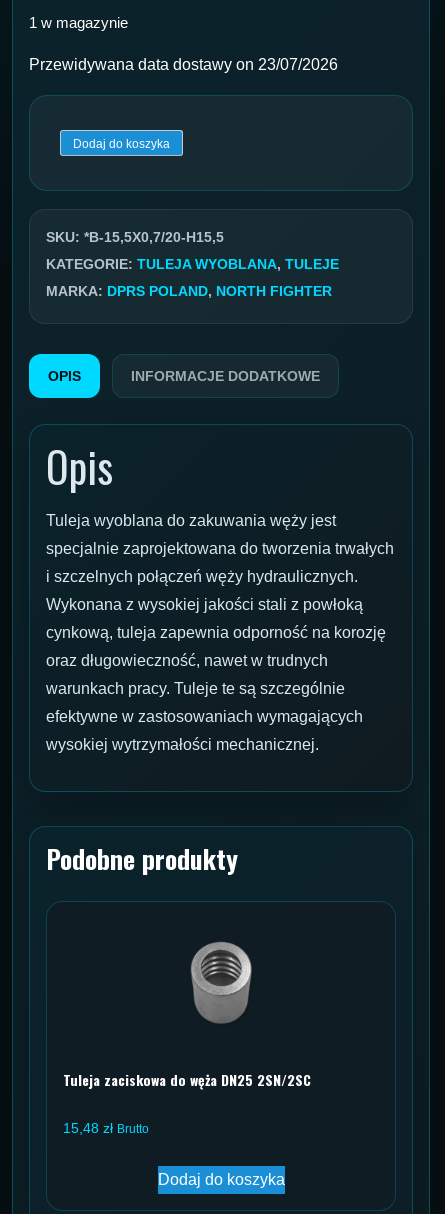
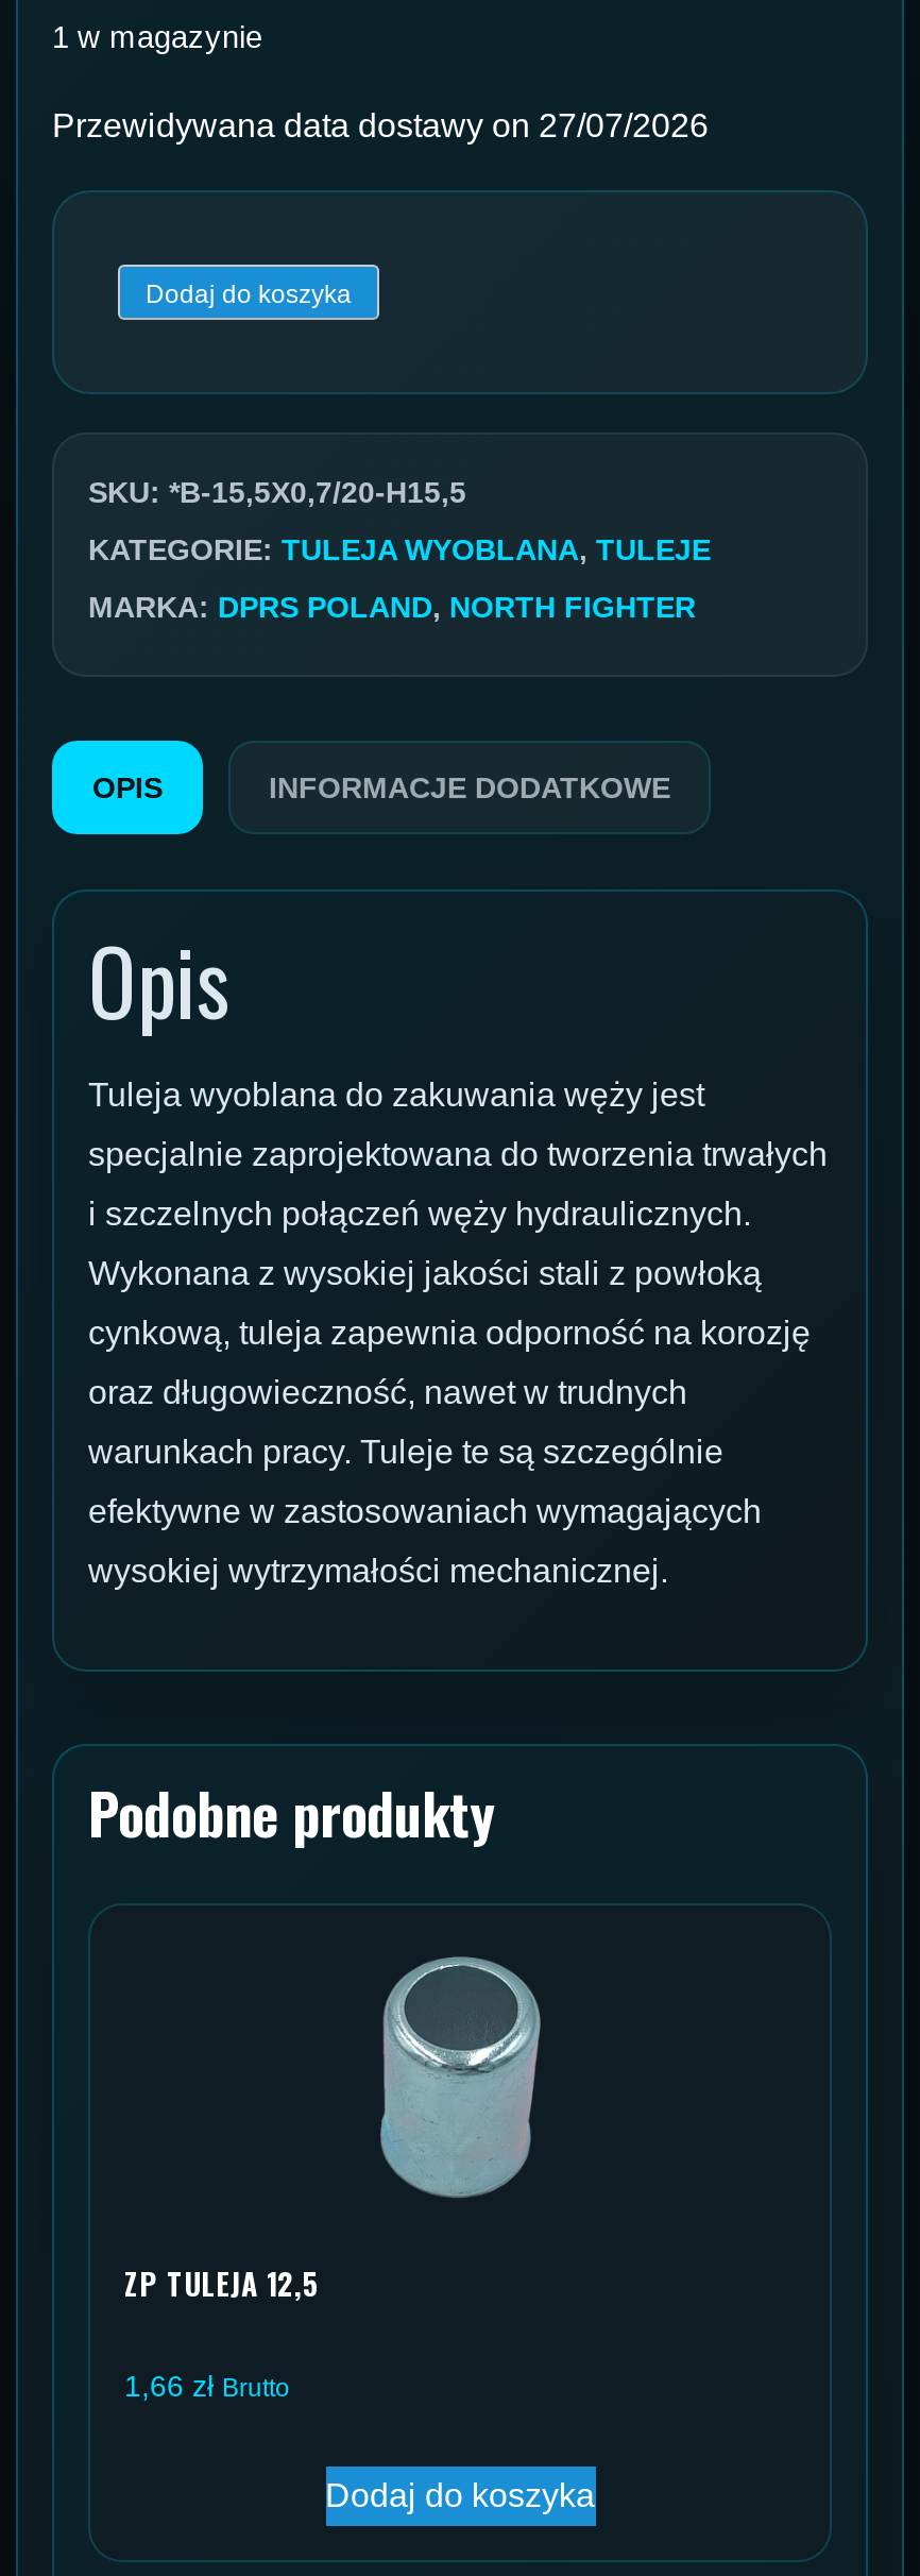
- Przewidywana data dostawy on 23/07/2026
+ Przewidywana data dostawy on 27/07/2026

- [image]
+ [image]

- Tuleja zaciskowa do węża DN25 2SN/2SC
+ ZP TULEJA 12,5

- 15,48 zł Brutto
+ 1,66 zł Brutto
